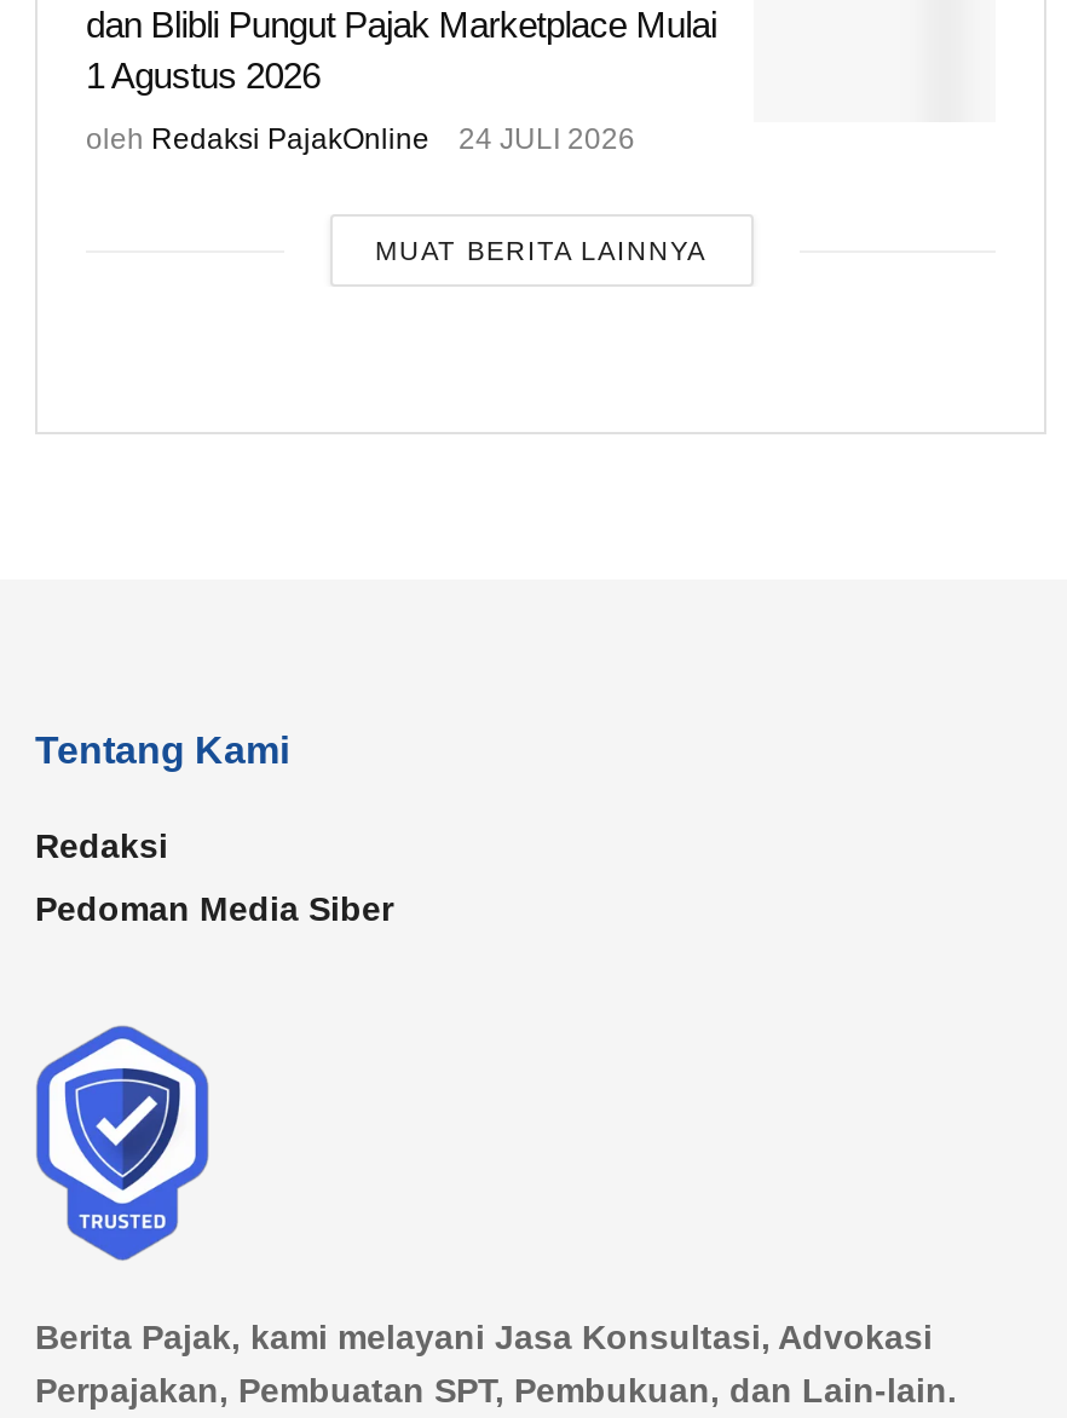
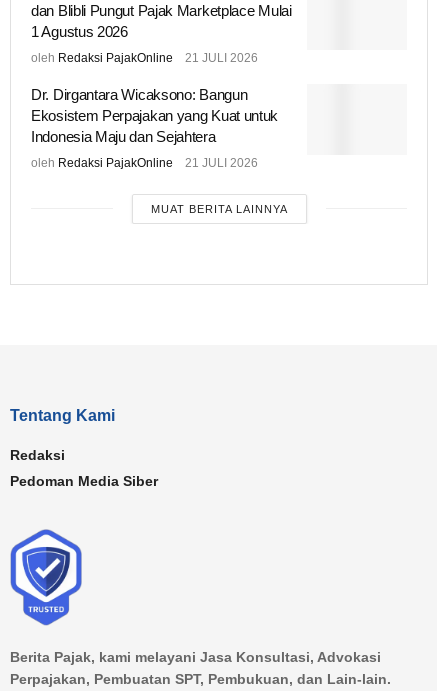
- 24 JULI 2026
+ 21 JULI 2026
+ Dr. Dirgantara Wicaksono: Bangun
+ Ekosistem Perpajakan yang Kuat untuk
+ Indonesia Maju dan Sejahtera
+ oleh Redaksi PajakOnline
+ 21 JULI 2026
